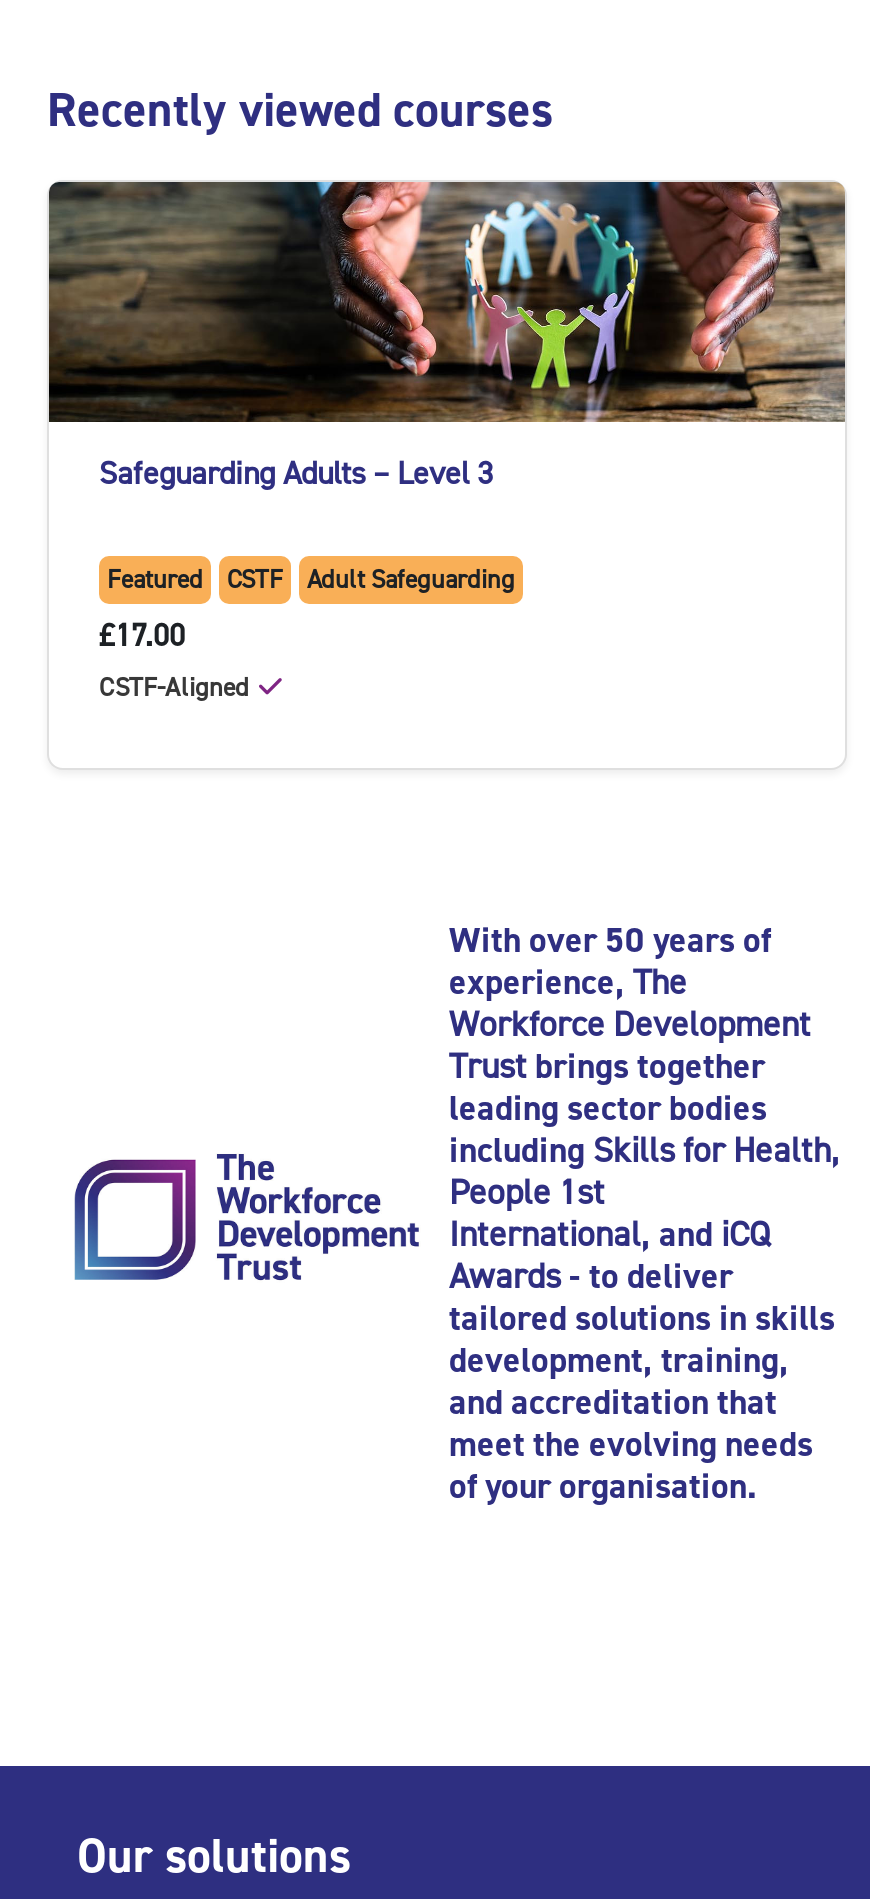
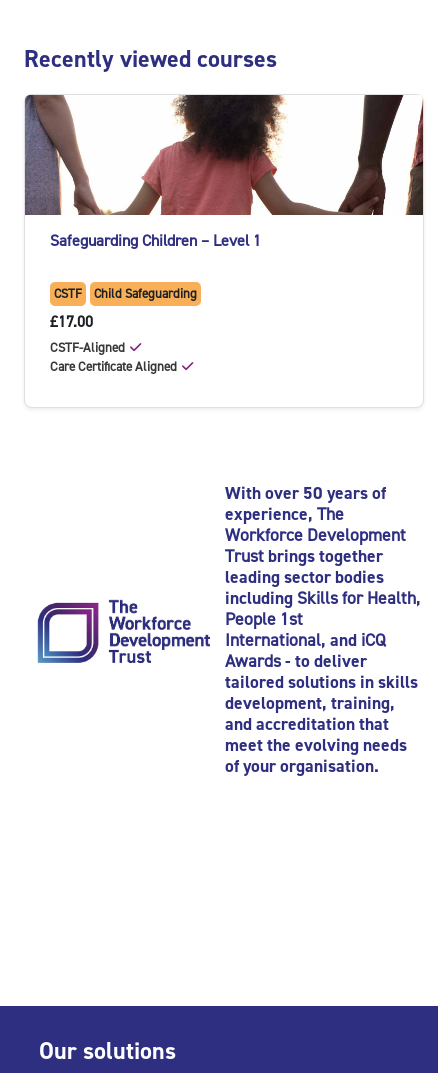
- [image]
- Safeguarding Adults – Level 3
- Featured
+ [image]
+ Safeguarding Children – Level 1

- Adult Safeguarding
+ Child Safeguarding

+ Care Certificate Aligned
